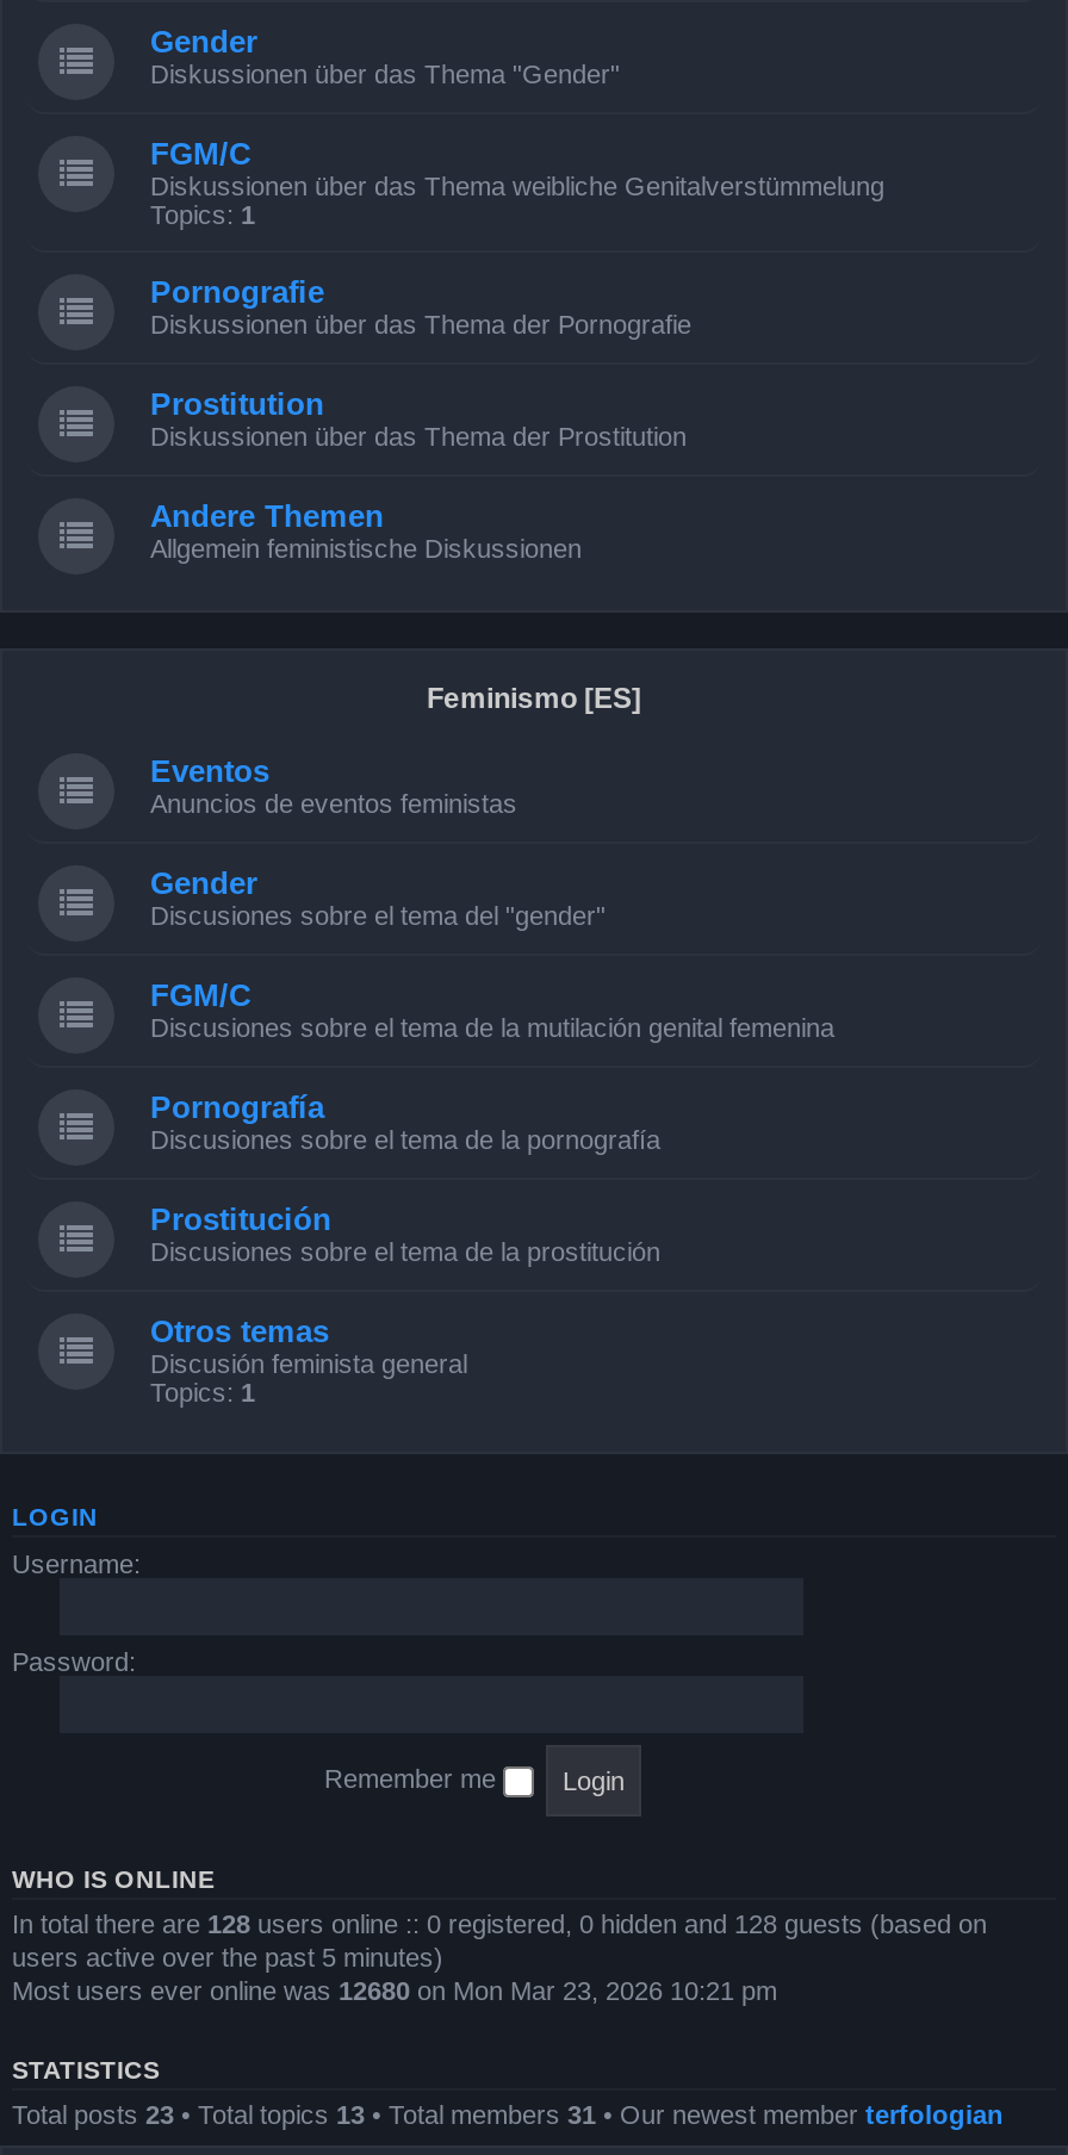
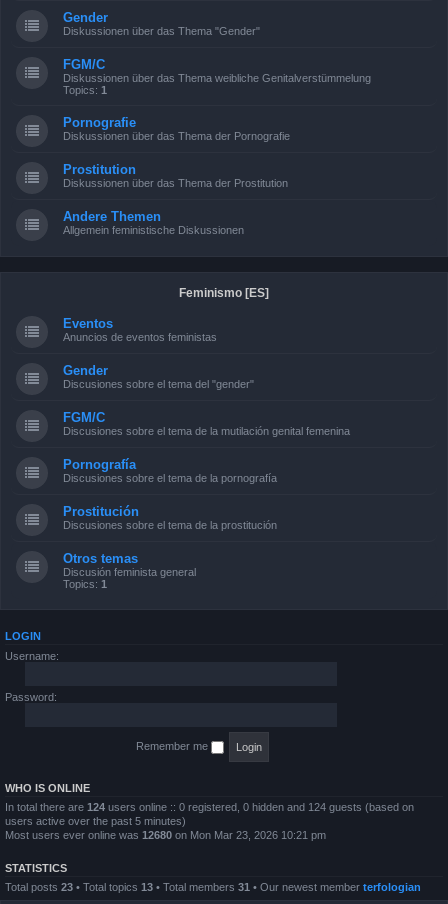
- In total there are 128 users online :: 0 registered, 0 hidden and 128 guests (based on
+ In total there are 124 users online :: 0 registered, 0 hidden and 124 guests (based on
